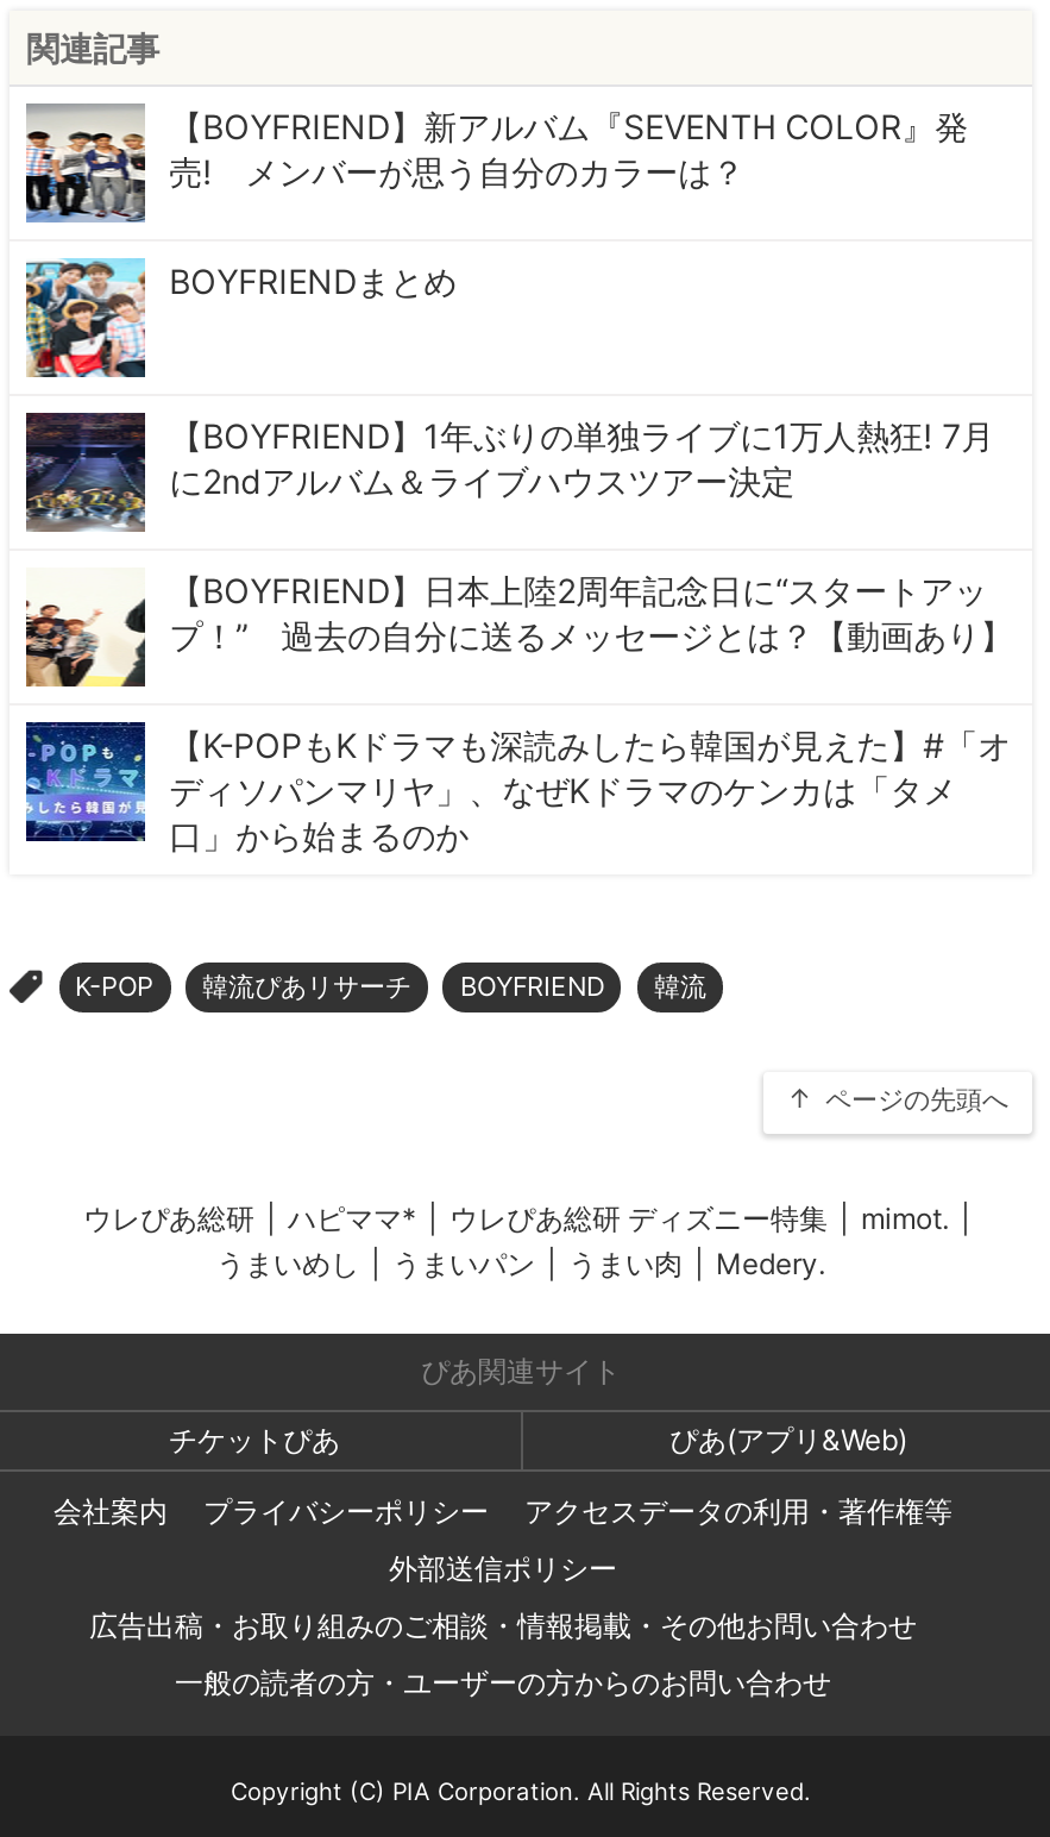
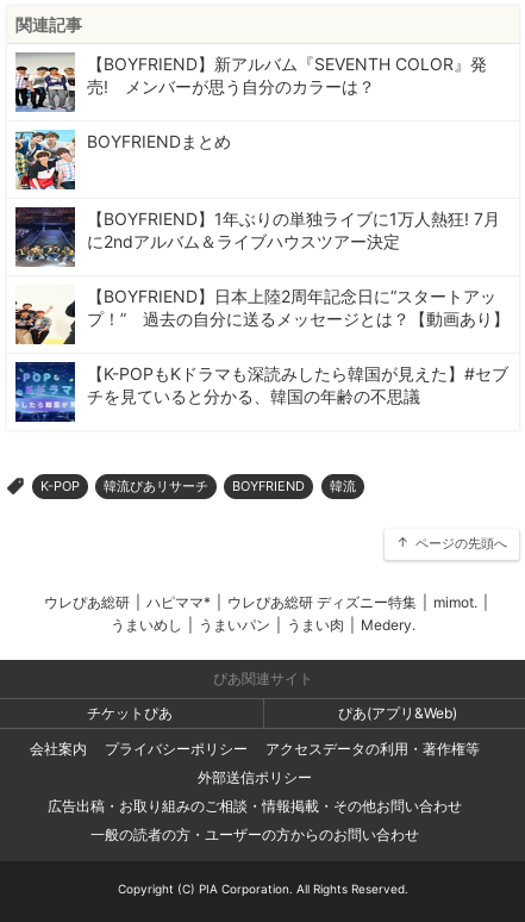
- 【K-POPもKドラマも深読みしたら韓国が見えた】#「オ
- ディソパンマリヤ」、なぜKドラマのケンカは「タメ
- 口」から始まるのか
+ 【K-POPもKドラマも深読みしたら韓国が見えた】#セブ
+ チを見ていると分かる、韓国の年齢の不思議
